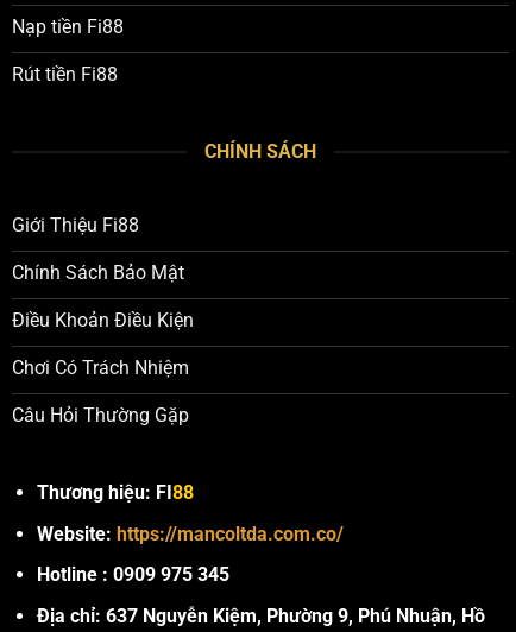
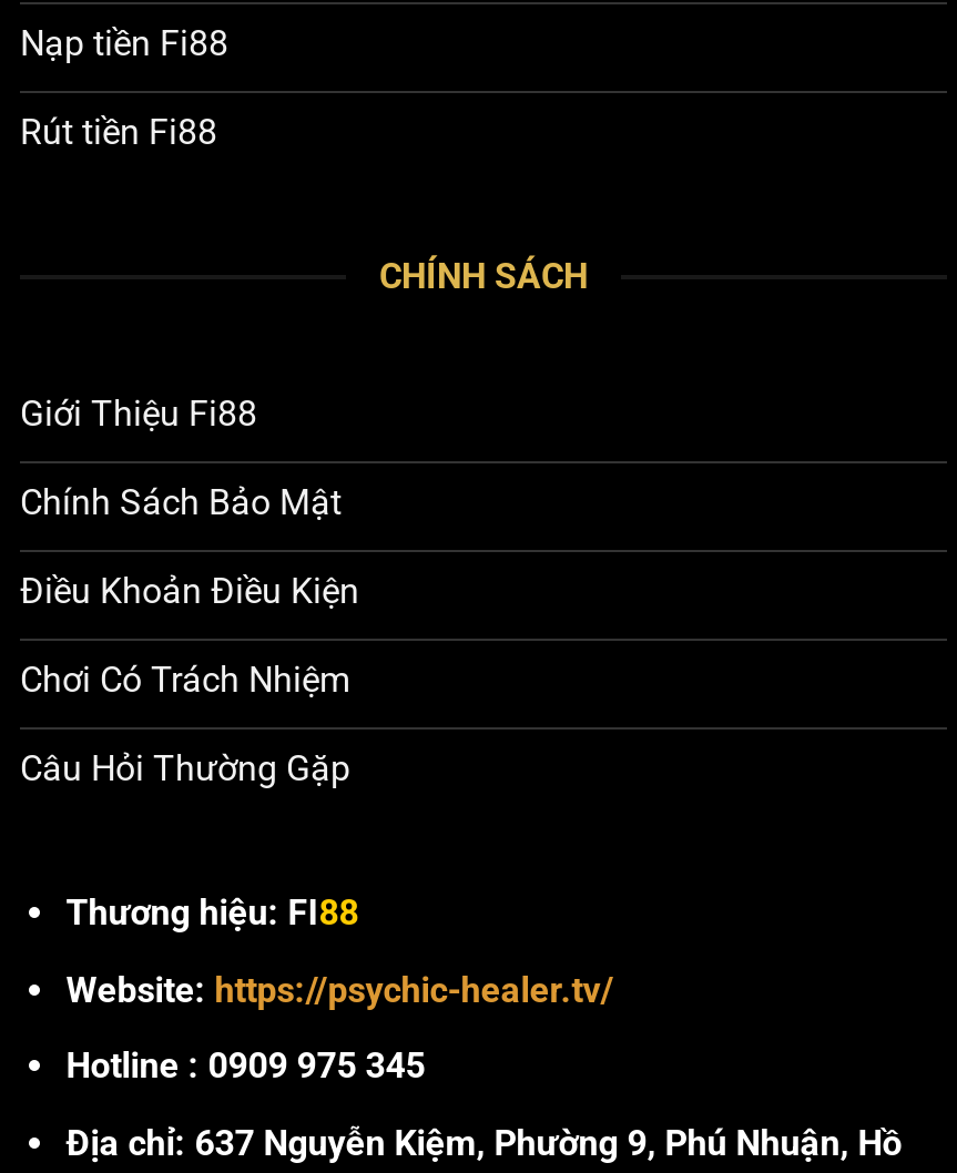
- Website: https://mancoltda.com.co/
+ Website: https://psychic-healer.tv/
